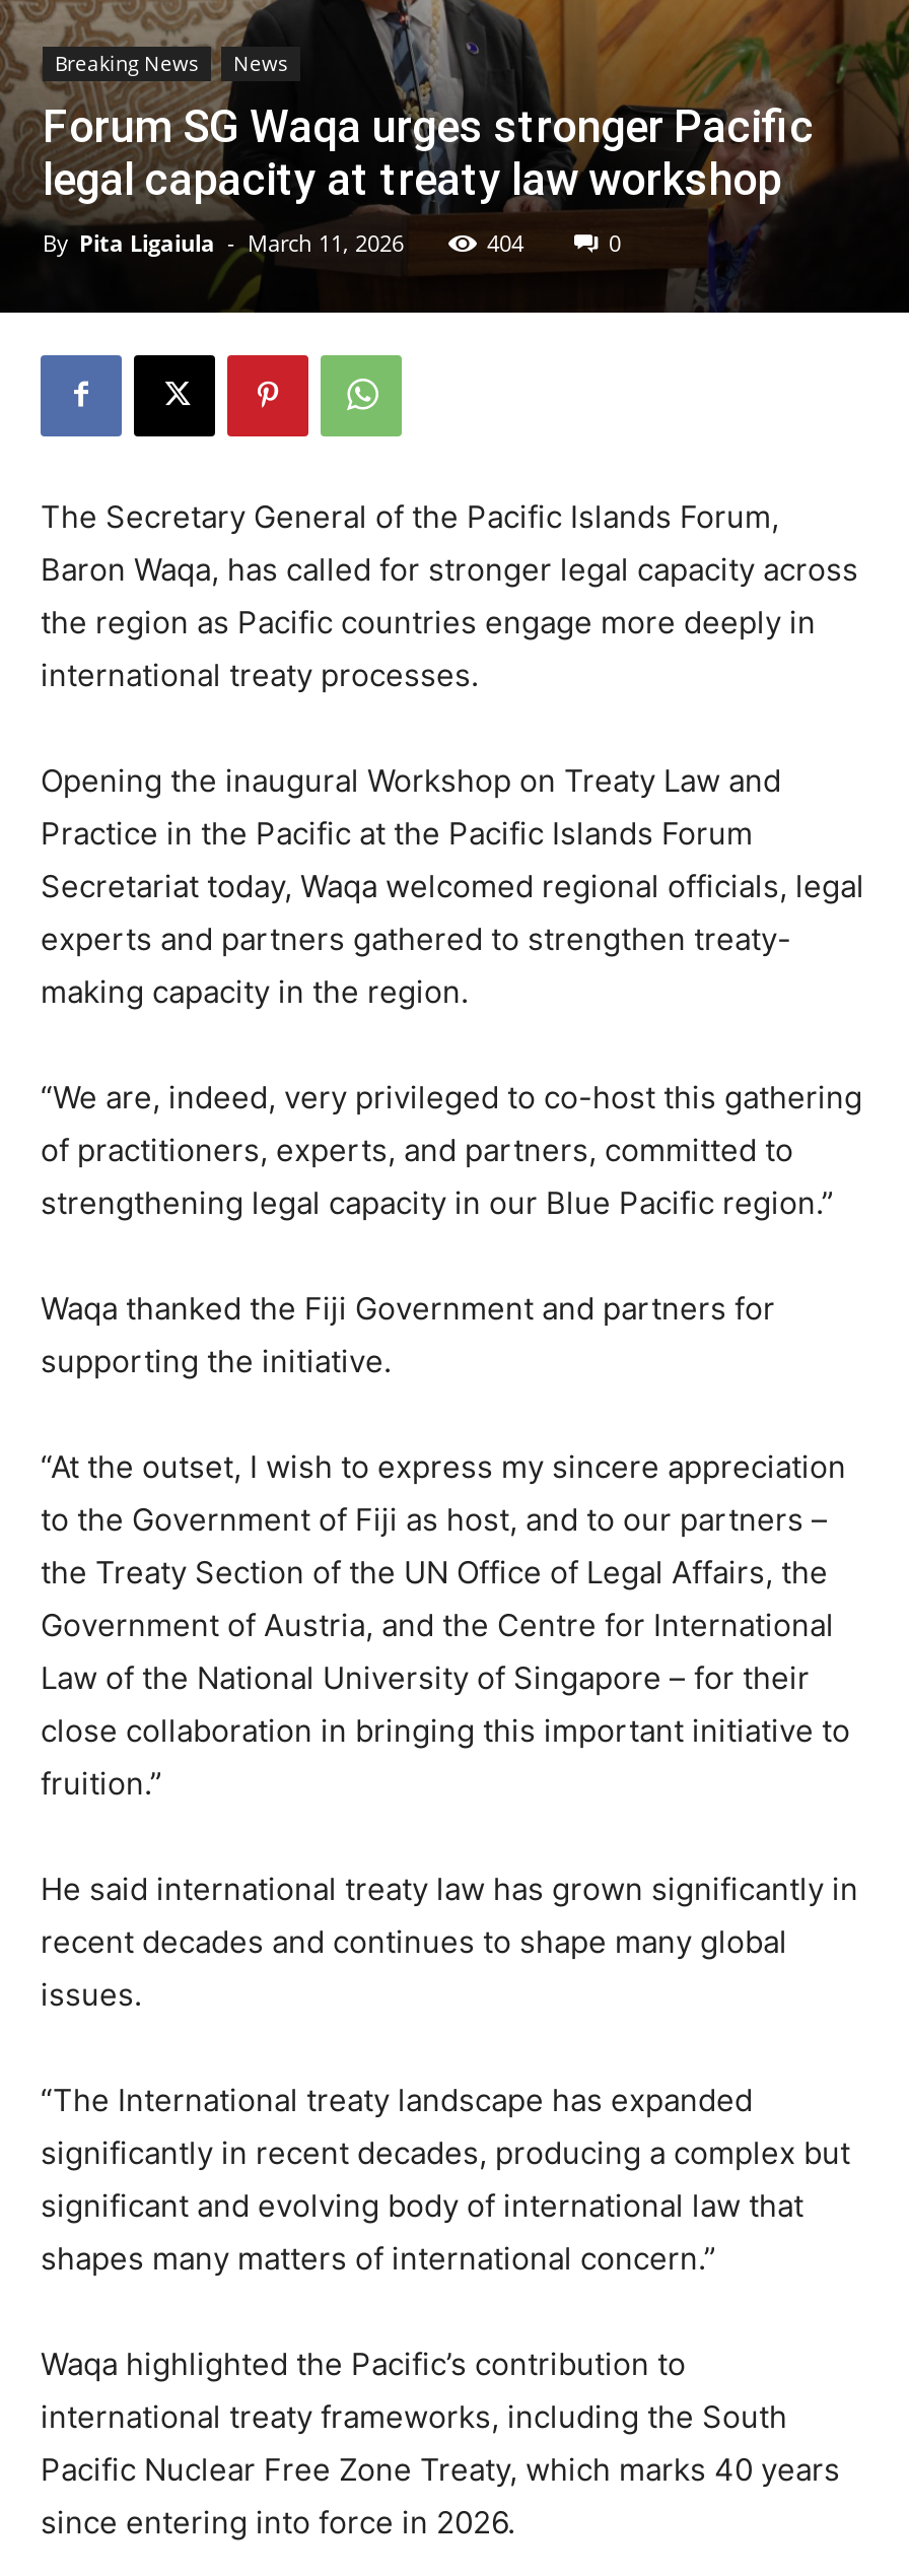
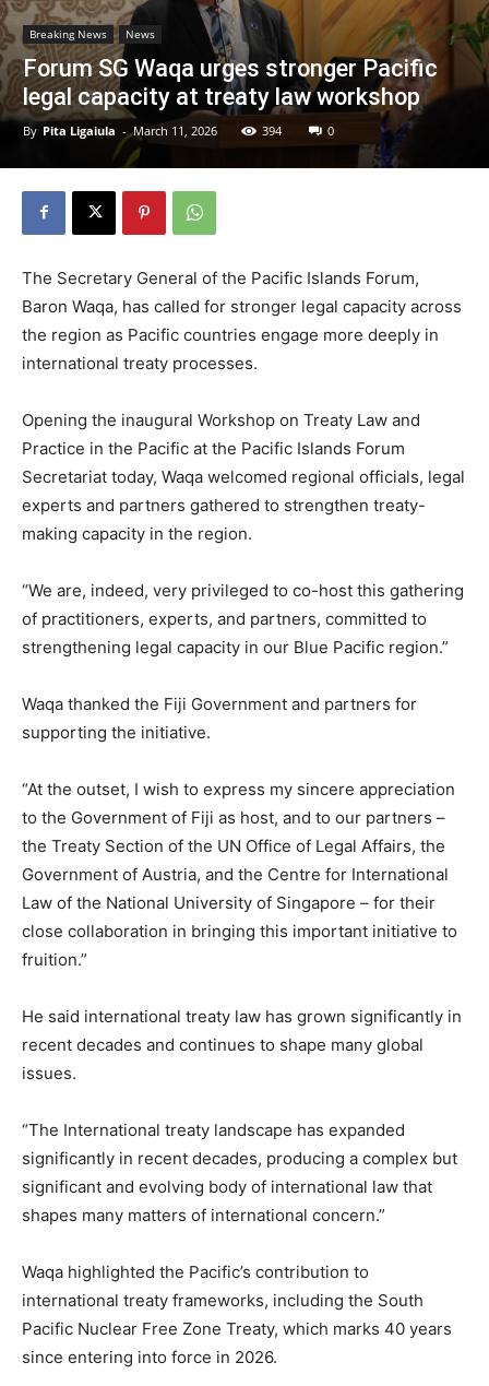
- 404
+ 394
